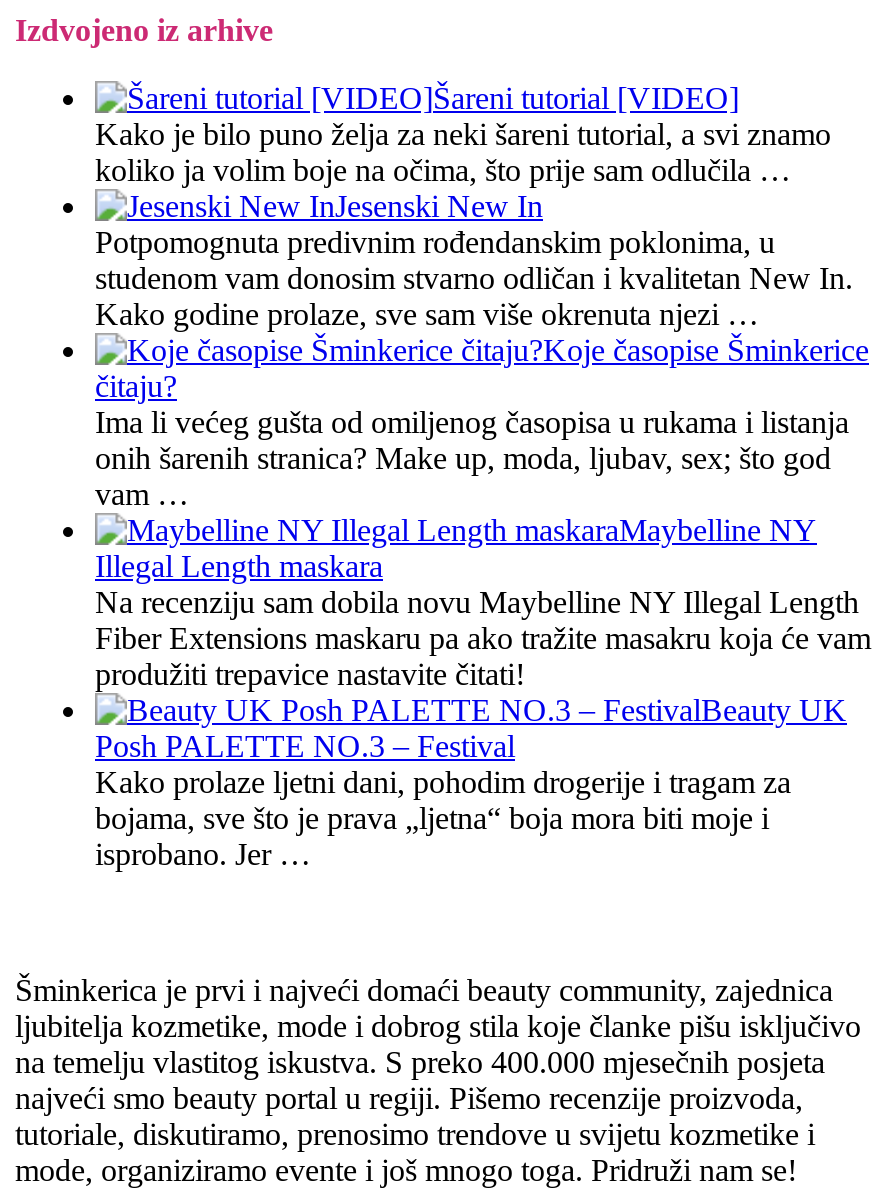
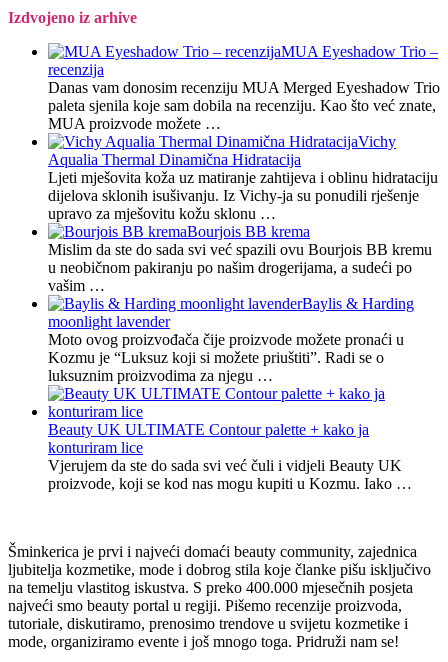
- Šareni tutorial [VIDEO]
- Kako je bilo puno želja za neki šareni tutorial, a svi znamo
- koliko ja volim boje na očima, što prije sam odlučila …
- Jesenski New In
- Potpomognuta predivnim rođendanskim poklonima, u
- studenom vam donosim stvarno odličan i kvalitetan New In.
- Kako godine prolaze, sve sam više okrenuta njezi …
- Koje časopise Šminkerice
- čitaju?
- Ima li većeg gušta od omiljenog časopisa u rukama i listanja
- onih šarenih stranica? Make up, moda, ljubav, sex; što god
- vam …
- Maybelline NY
- Illegal Length maskara
- Na recenziju sam dobila novu Maybelline NY Illegal Length
- Fiber Extensions maskaru pa ako tražite masakru koja će vam
- produžiti trepavice nastavite čitati!
- Beauty UK
- Posh PALETTE NO.3 – Festival
- Kako prolaze ljetni dani, pohodim drogerije i tragam za
- bojama, sve što je prava „ljetna“ boja mora biti moje i
- isprobano. Jer …
+ MUA Eyeshadow Trio –
+ recenzija
+ Danas vam donosim recenziju MUA Merged Eyeshadow Trio
+ paleta sjenila koje sam dobila na recenziju. Kao što već znate,
+ MUA proizvode možete …
+ Vichy
+ Aqualia Thermal Dinamična Hidratacija
+ Ljeti mješovita koža uz matiranje zahtijeva i oblinu hidrataciju
+ dijelova sklonih isušivanju. Iz Vichy-ja su ponudili rješenje
+ upravo za mješovitu kožu sklonu …
+ Bourjois BB krema
+ Mislim da ste do sada svi već spazili ovu Bourjois BB kremu
+ u neobičnom pakiranju po našim drogerijama, a sudeći po
+ vašim …
+ Baylis & Harding
+ moonlight lavender
+ Moto ovog proizvođača čije proizvode možete pronaći u
+ Kozmu je “Luksuz koji si možete priuštiti”. Radi se o
+ luksuznim proizvodima za njegu …
+ Beauty UK ULTIMATE Contour palette + kako ja
+ konturiram lice
+ Vjerujem da ste do sada svi već čuli i vidjeli Beauty UK
+ proizvode, koji se kod nas mogu kupiti u Kozmu. Iako …
